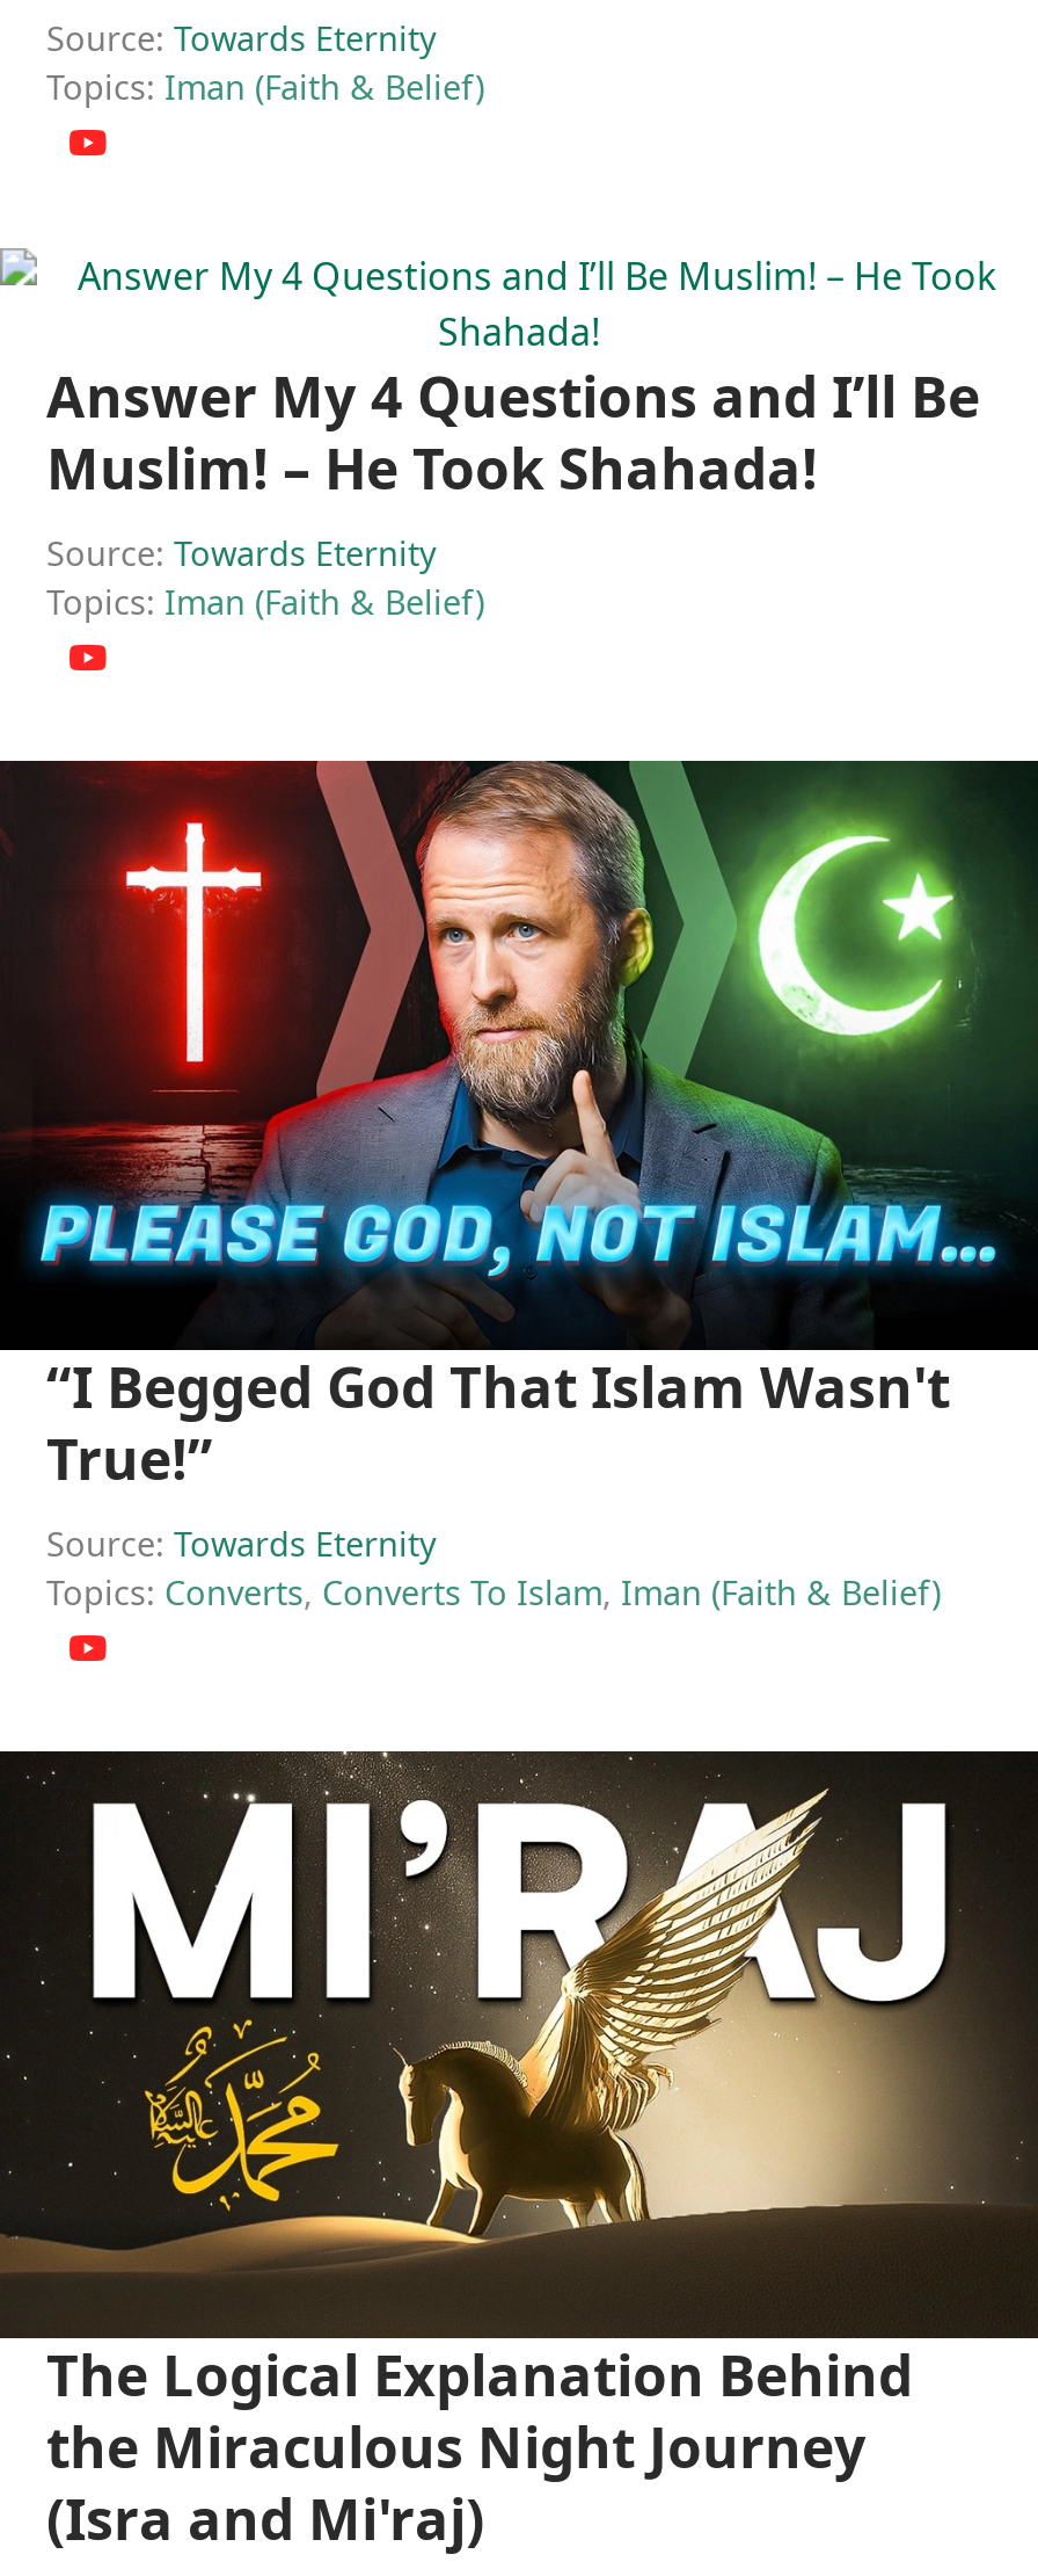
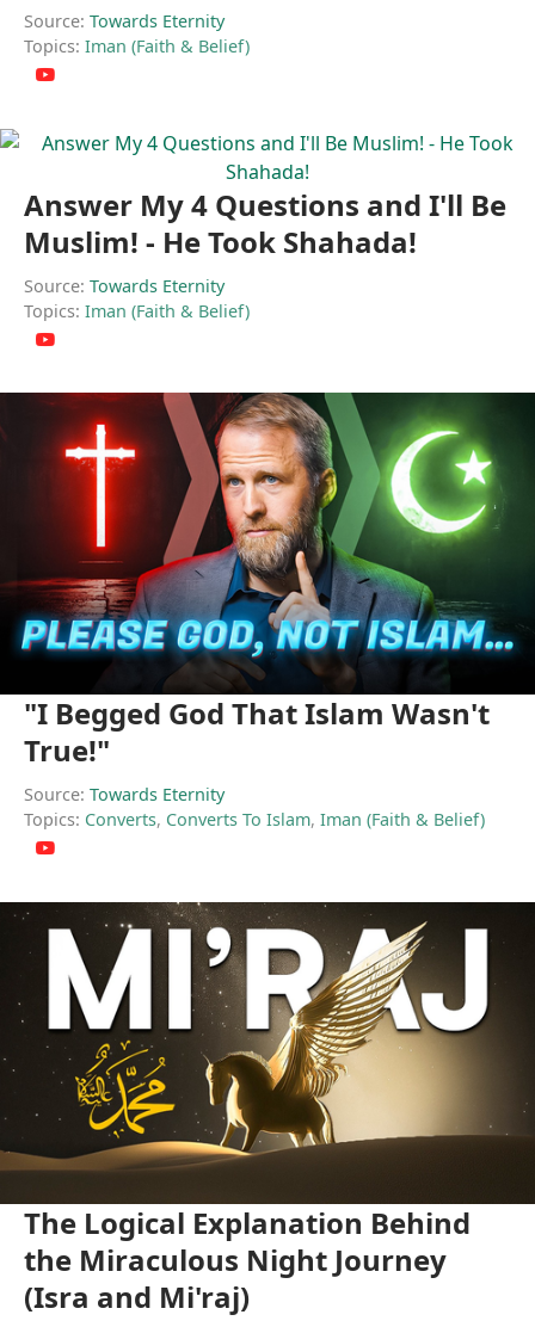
- Answer My 4 Questions and I’ll Be
+ Answer My 4 Questions and I'll Be

- Muslim! – He Took Shahada!
+ Muslim! - He Took Shahada!

- “I Begged God That Islam Wasn't
- True!”
+ "I Begged God That Islam Wasn't
+ True!"
